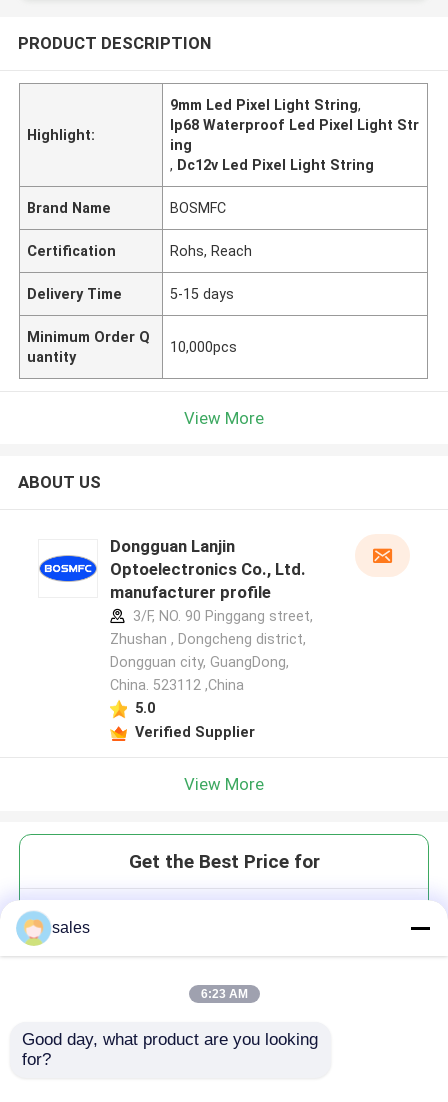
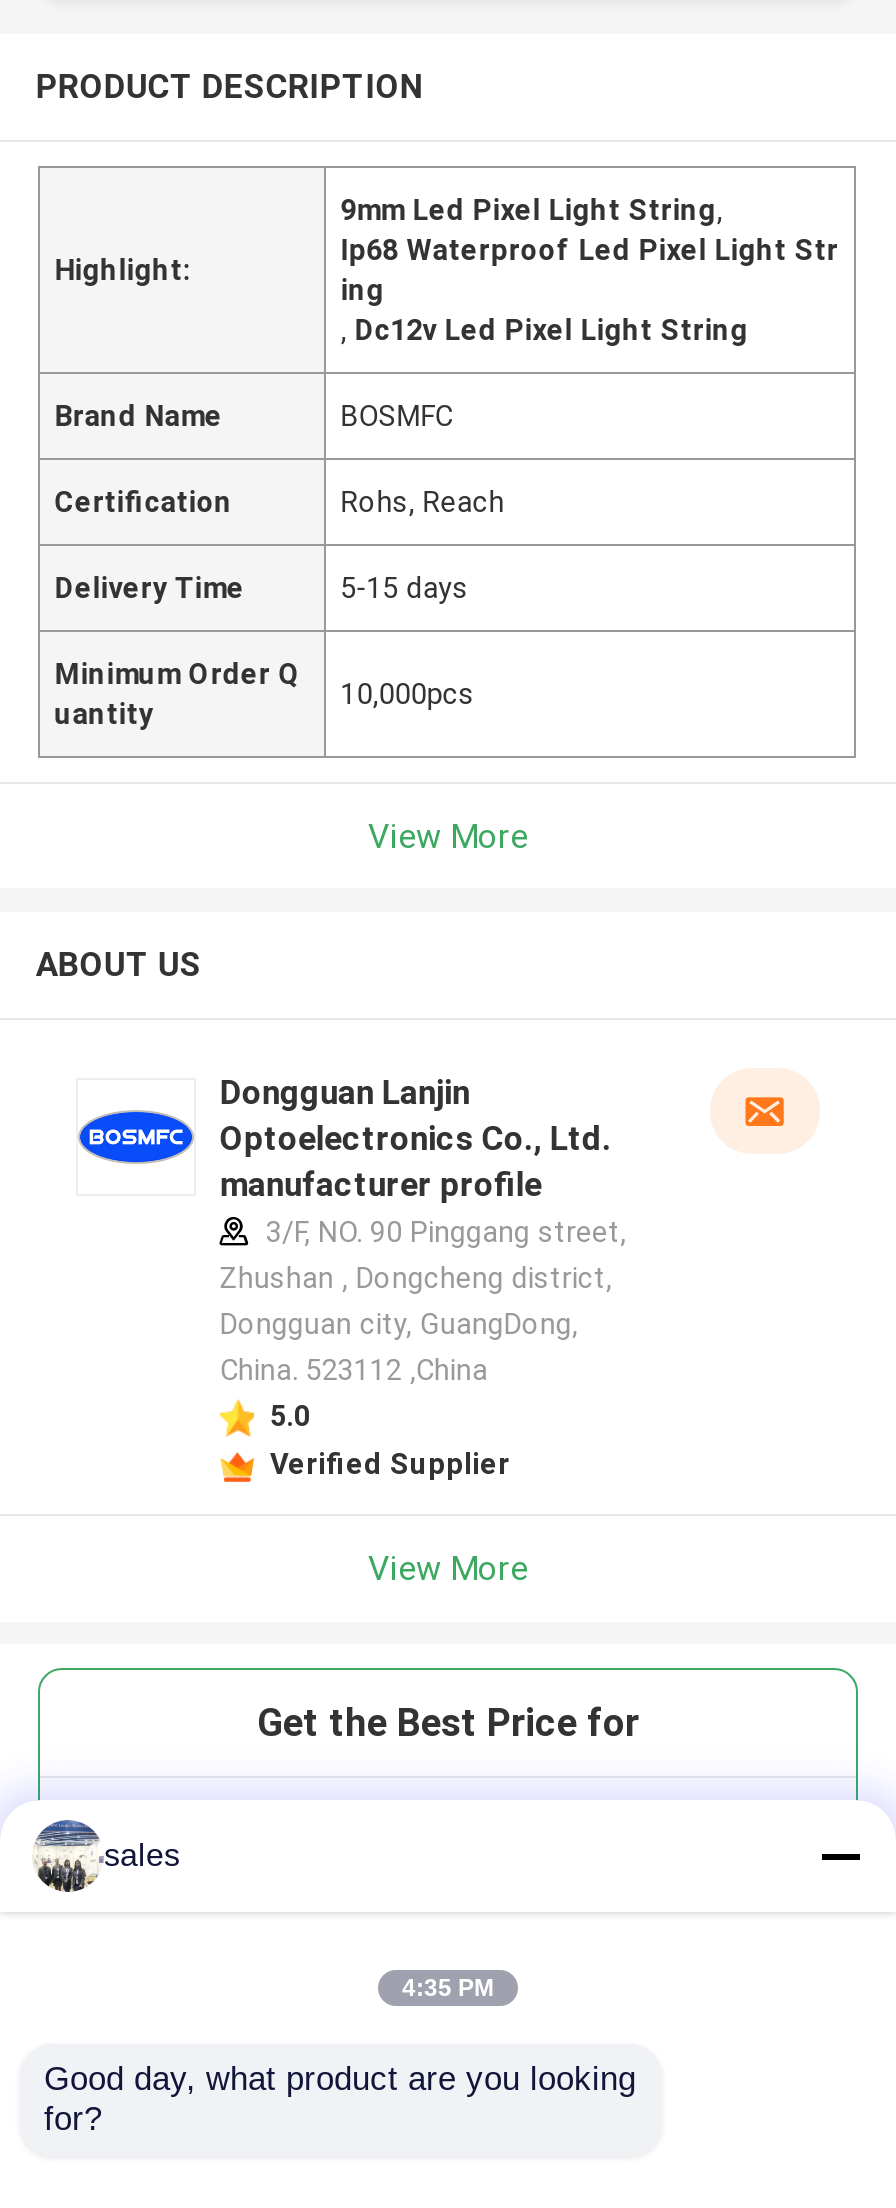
- [image]
+ [image]

- 6:23 AM
+ 4:35 PM
